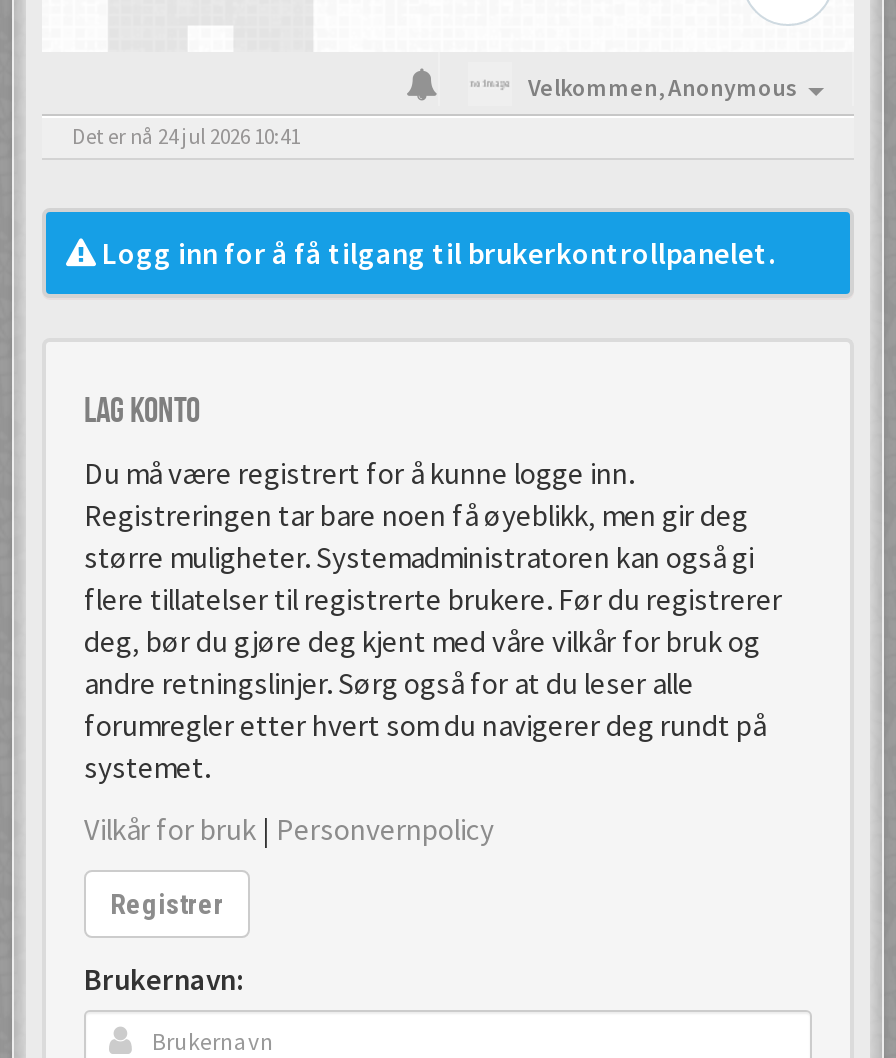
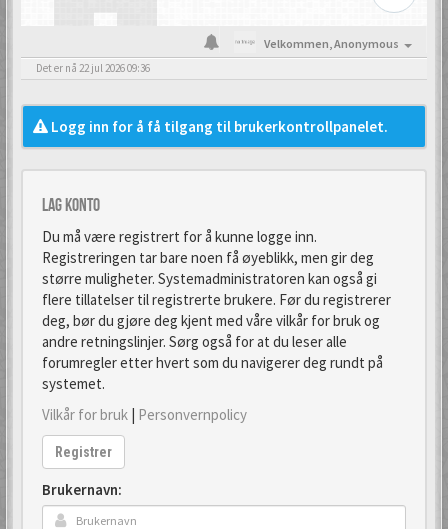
- Det er nå 24 jul 2026 10:41
+ Det er nå 22 jul 2026 09:36
